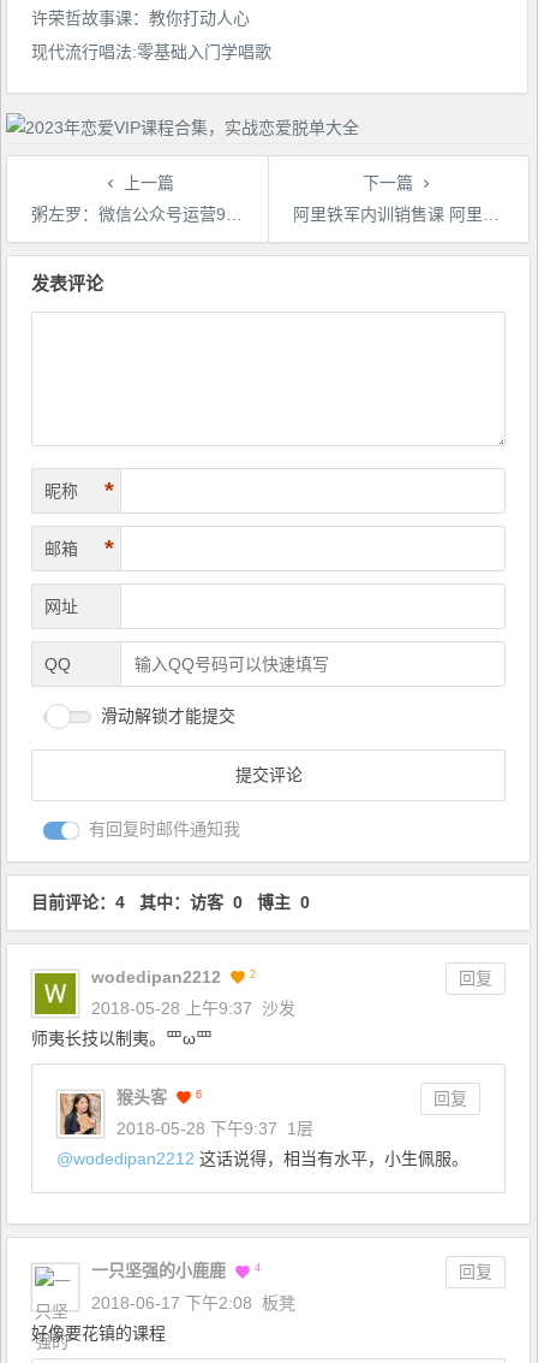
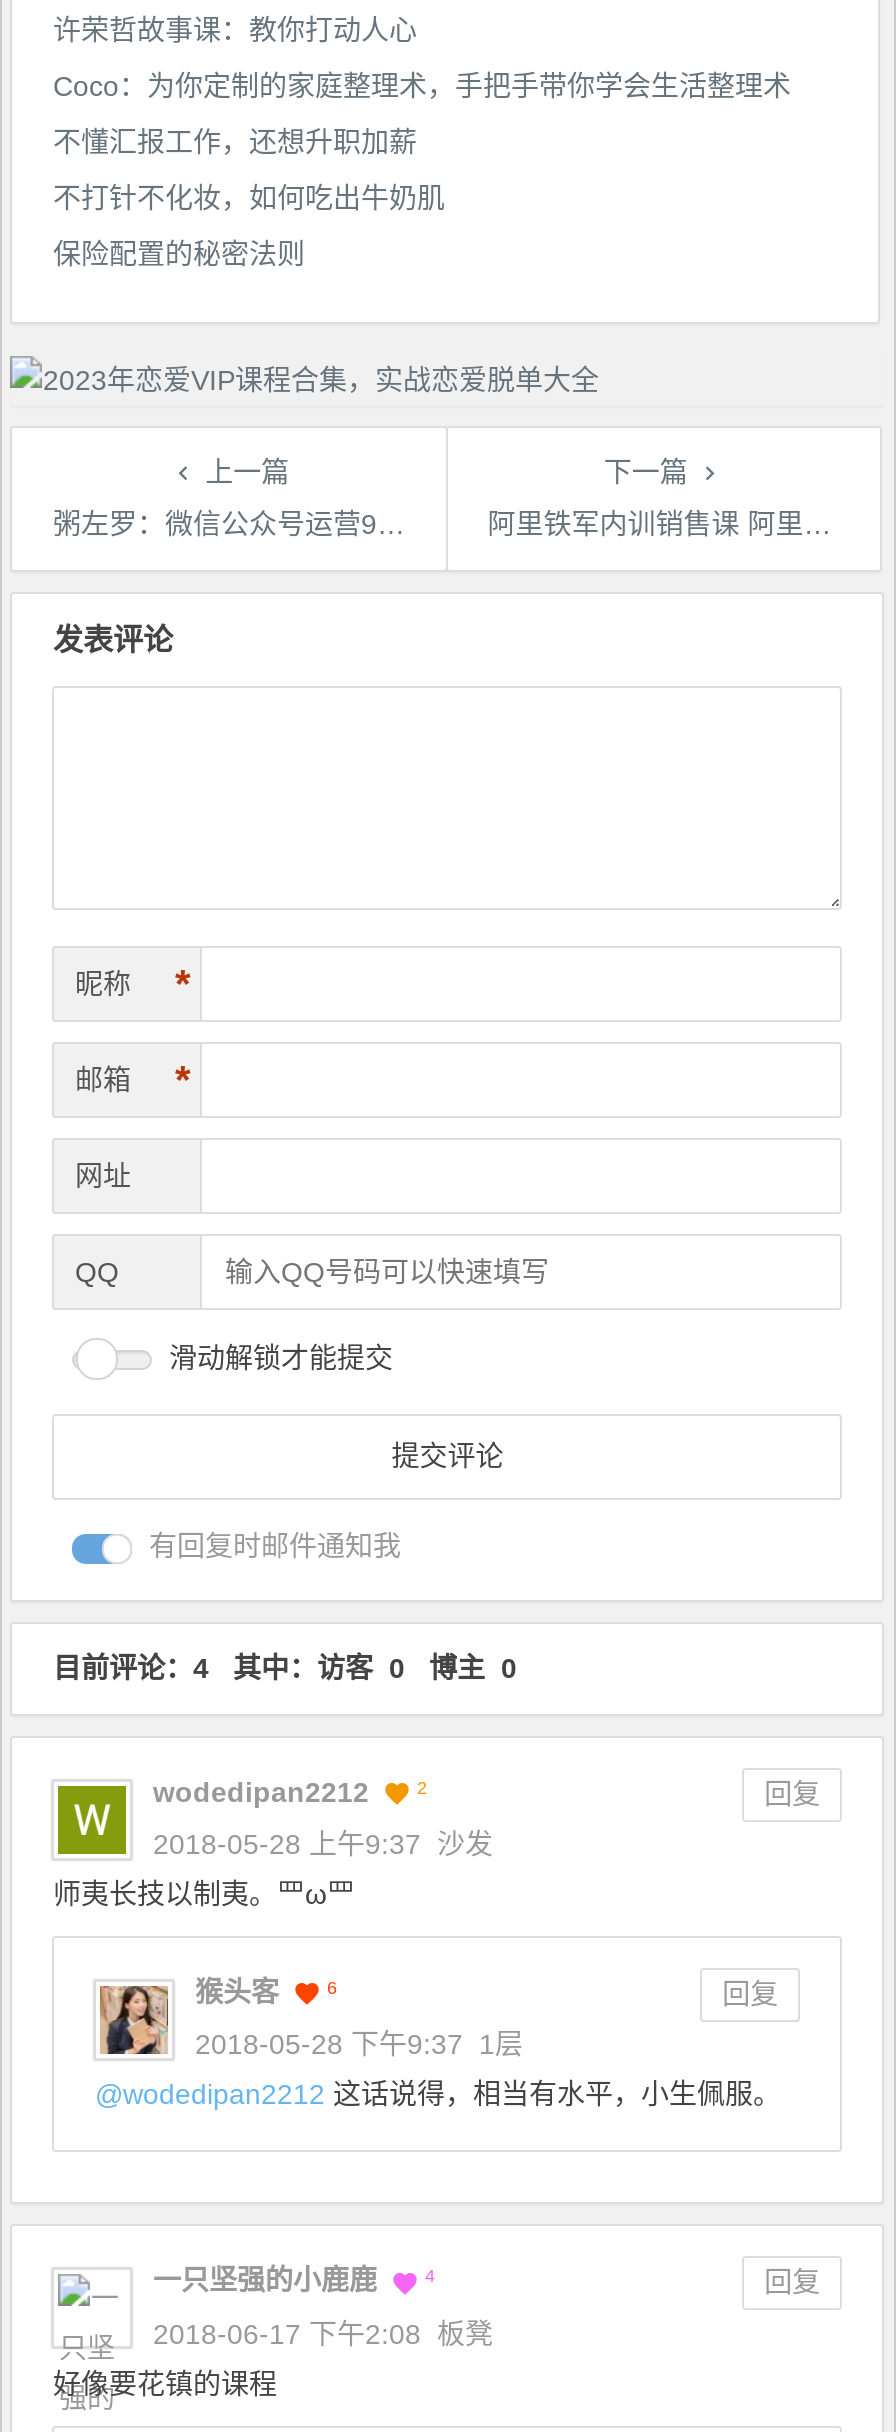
- 现代流行唱法:零基础入门学唱歌
+ Coco：为你定制的家庭整理术，手把手带你学会生活整理术
+ 不懂汇报工作，还想升职加薪
+ 不打针不化妆，如何吃出牛奶肌
+ 保险配置的秘密法则
